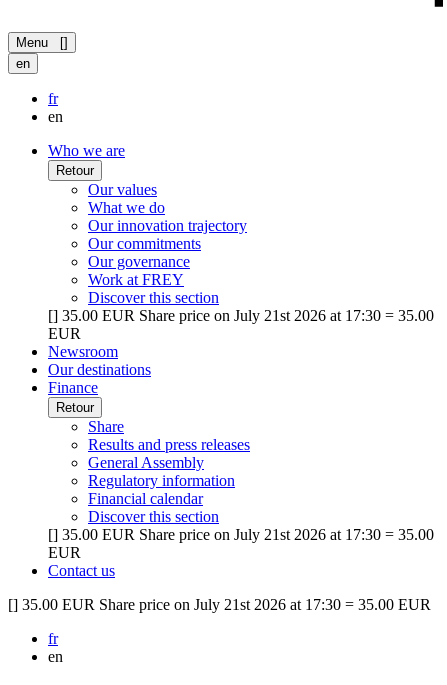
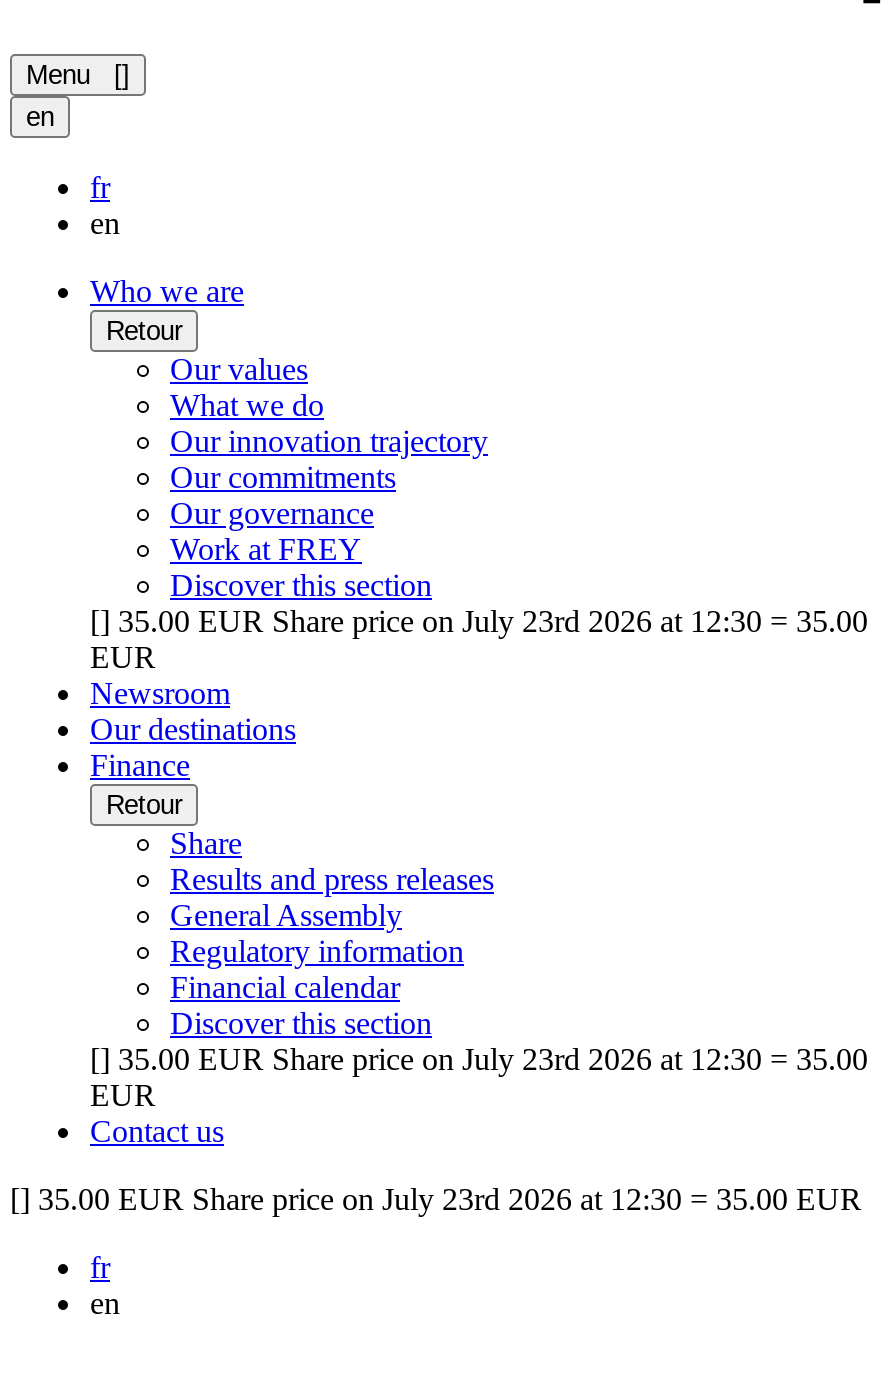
- [] 35.00 EUR Share price on July 21st 2026 at 17:30 = 35.00
+ [] 35.00 EUR Share price on July 23rd 2026 at 12:30 = 35.00

- [] 35.00 EUR Share price on July 21st 2026 at 17:30 = 35.00
+ [] 35.00 EUR Share price on July 23rd 2026 at 12:30 = 35.00

- [] 35.00 EUR Share price on July 21st 2026 at 17:30 = 35.00 EUR
+ [] 35.00 EUR Share price on July 23rd 2026 at 12:30 = 35.00 EUR
